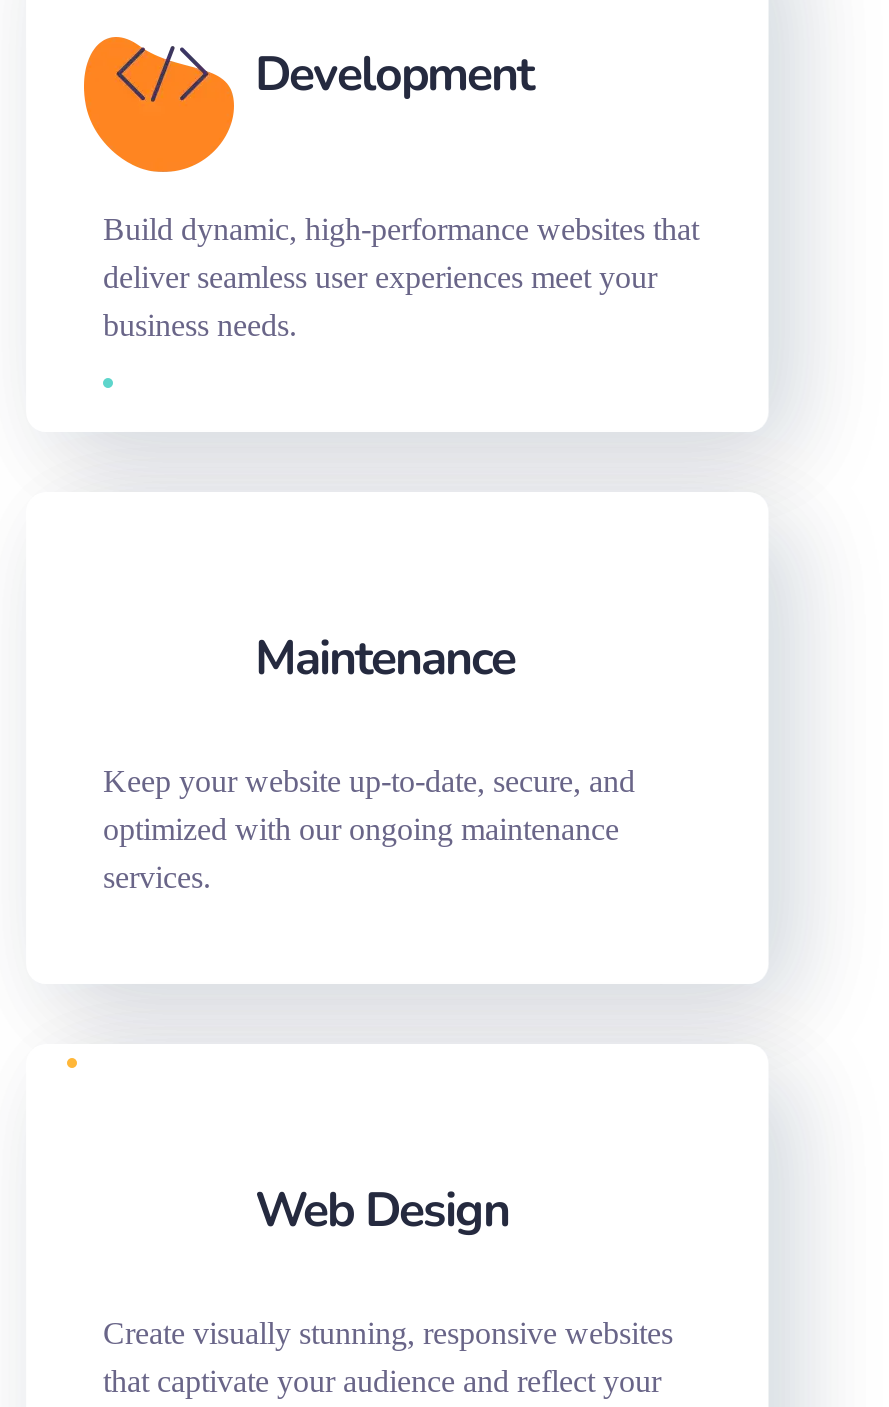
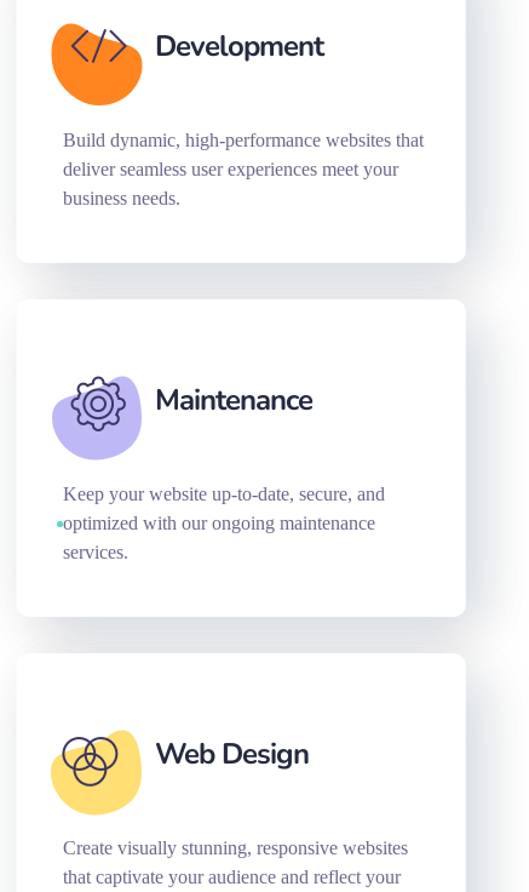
+ [image]

+ [image]
